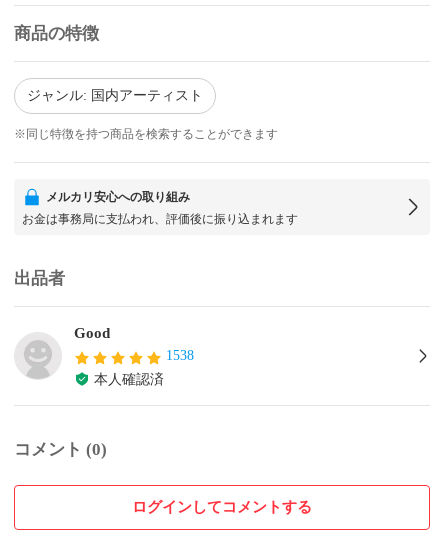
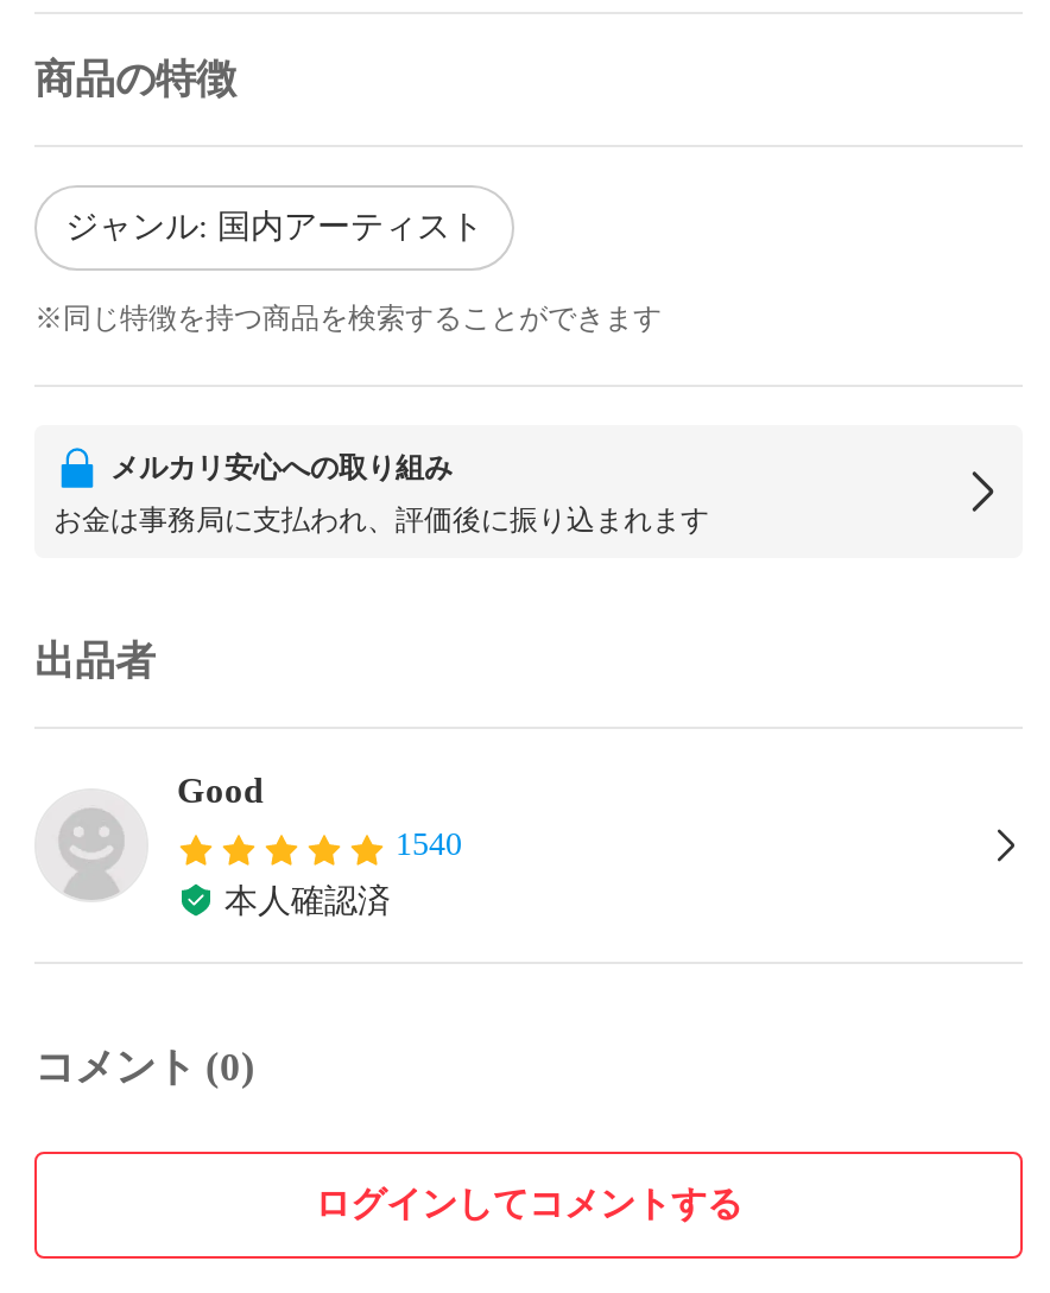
- 1538
+ 1540
